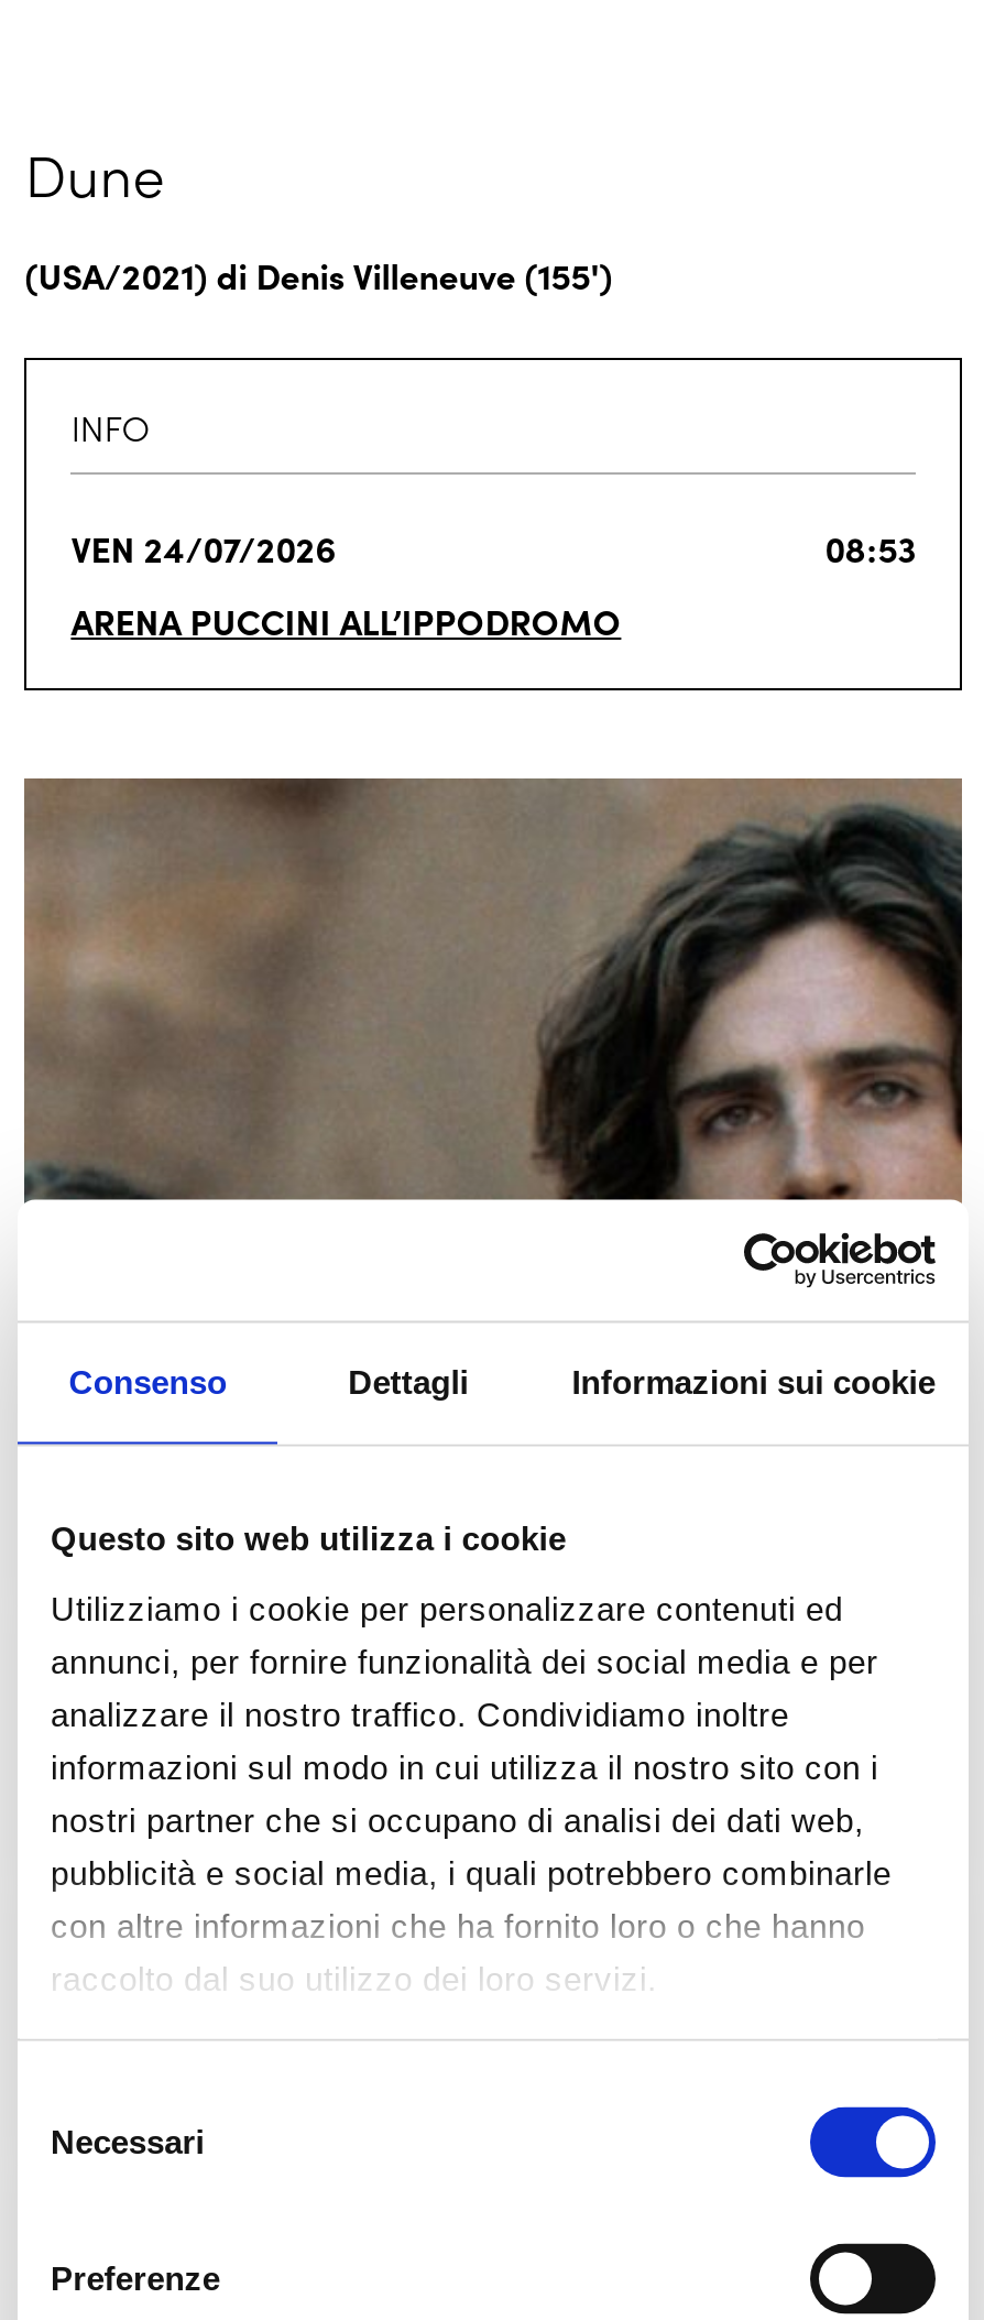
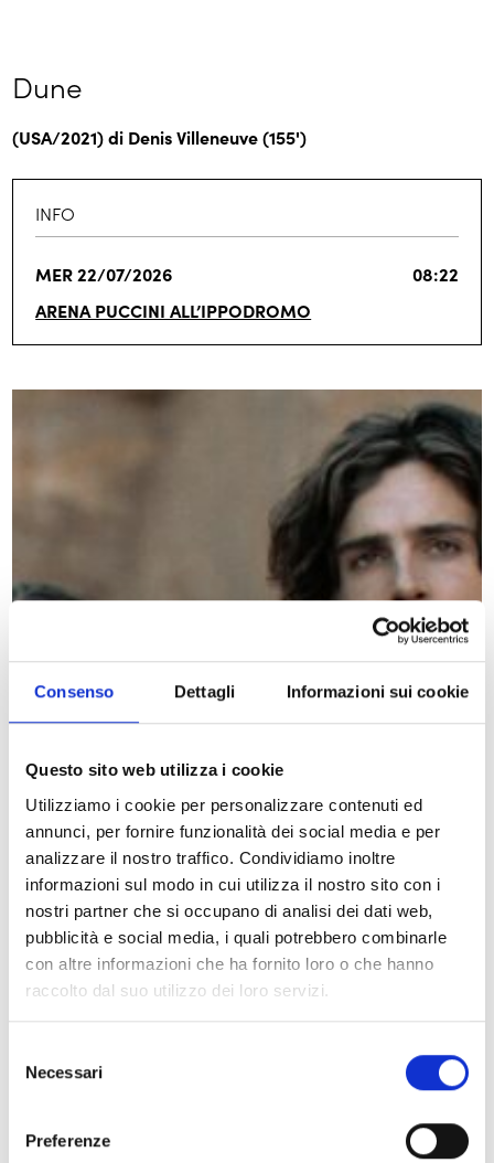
- VEN 24/07/2026
- 08:53
+ MER 22/07/2026
+ 08:22
